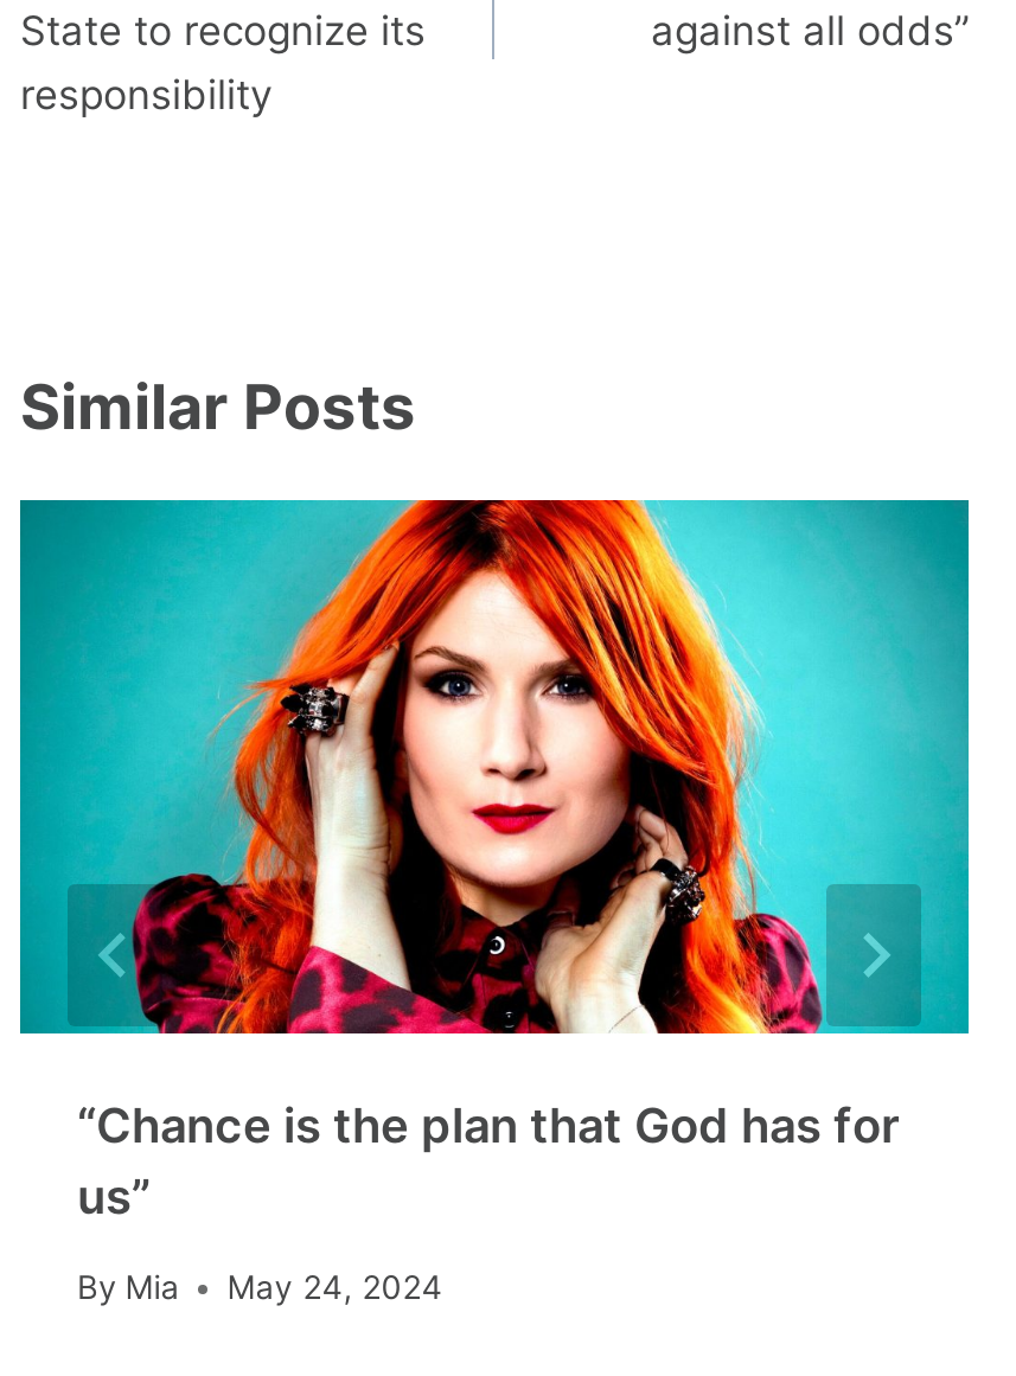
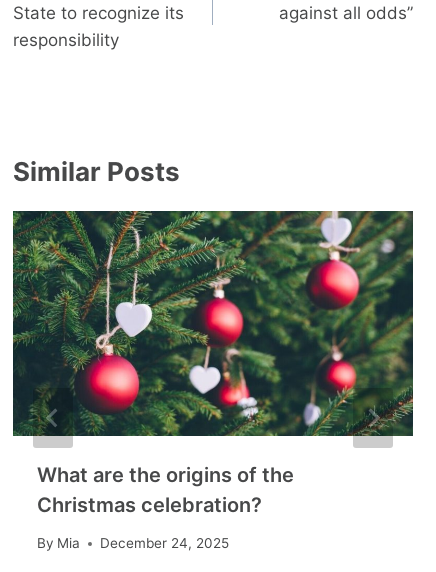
- [image]
- “Chance is the plan that God has for
- us”
+ [image]
+ What are the origins of the
+ Christmas celebration?

- By Mia May 24, 2024
+ By Mia December 24, 2025
